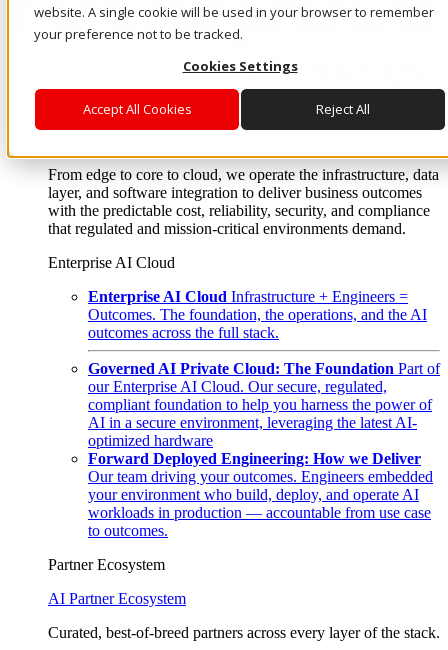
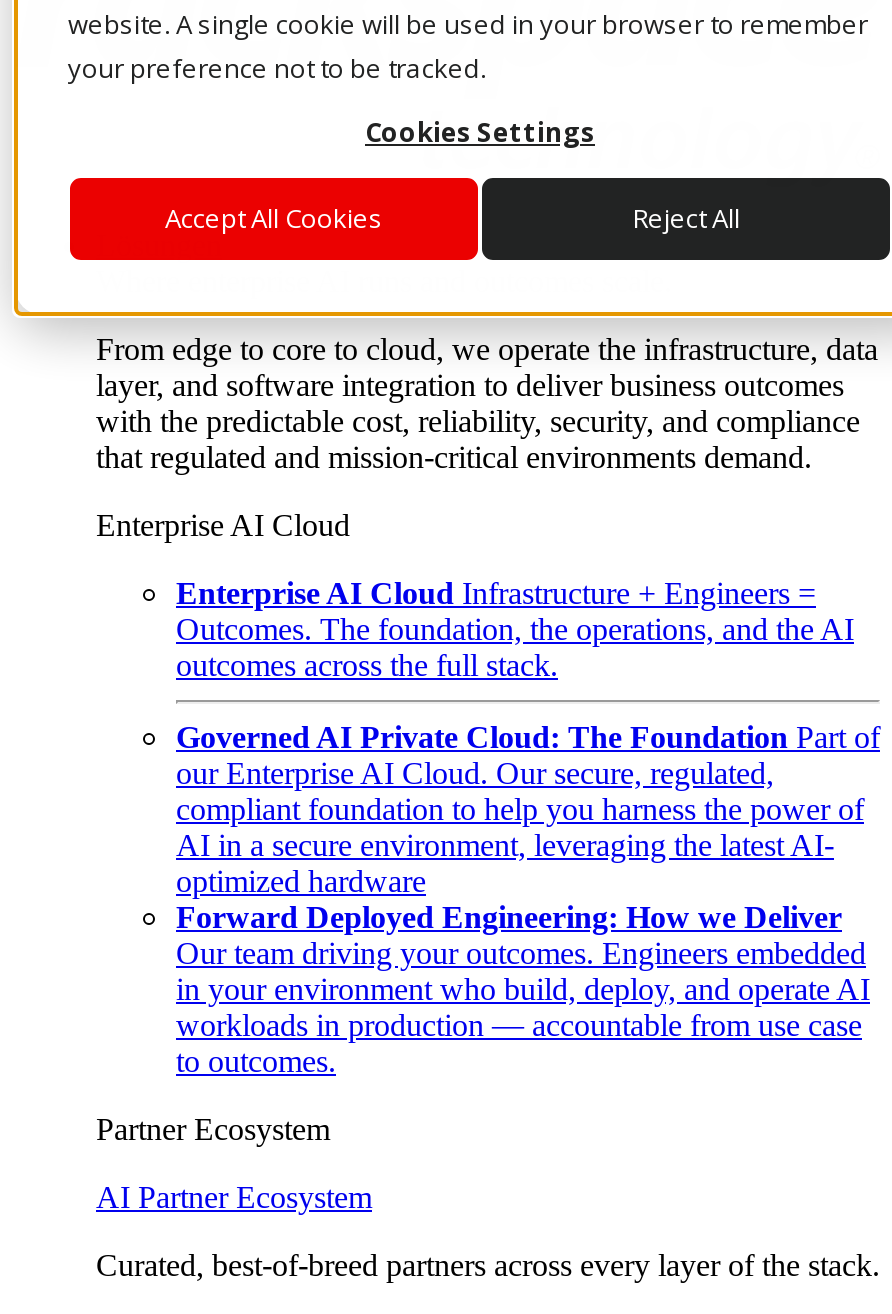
- your environment who build, deploy, and operate AI
+ in your environment who build, deploy, and operate AI
